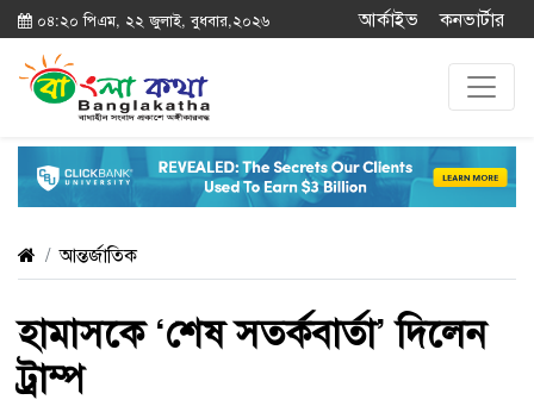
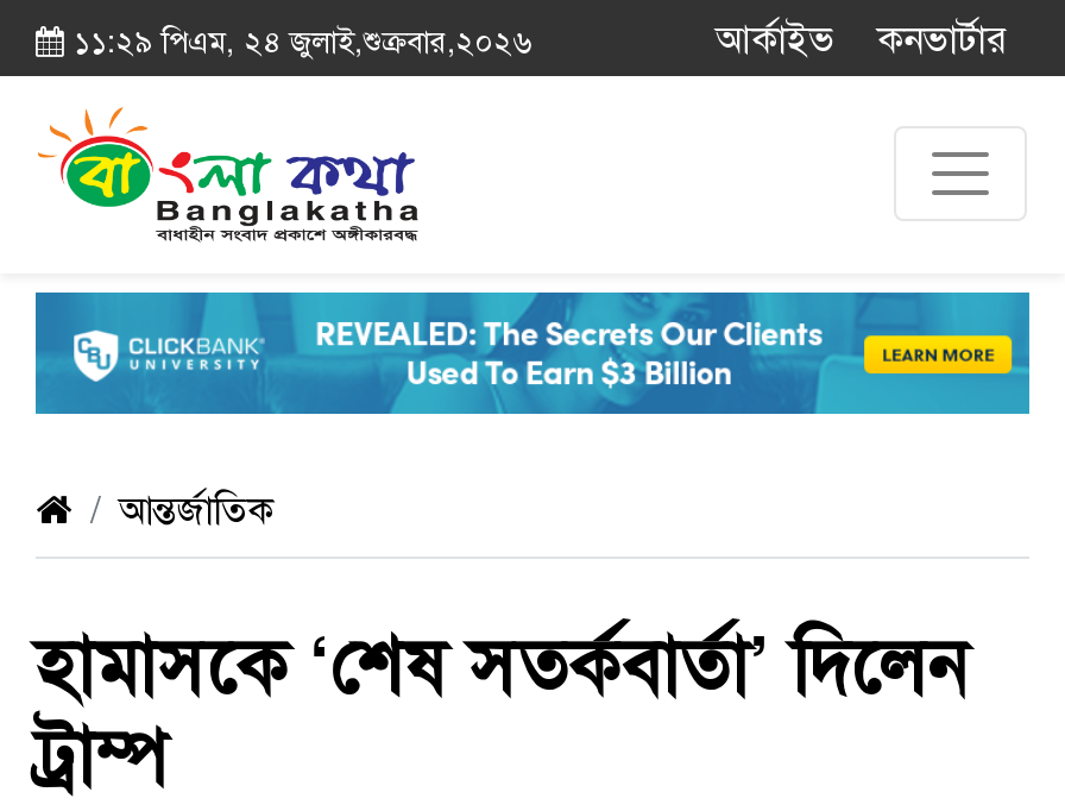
- ০৪:২০ পিএম, ২২ জুলাই, বুধবার,২০২৬
+ ১১:২৯ পিএম, ২৪ জুলাই,শুক্রবার,২০২৬
